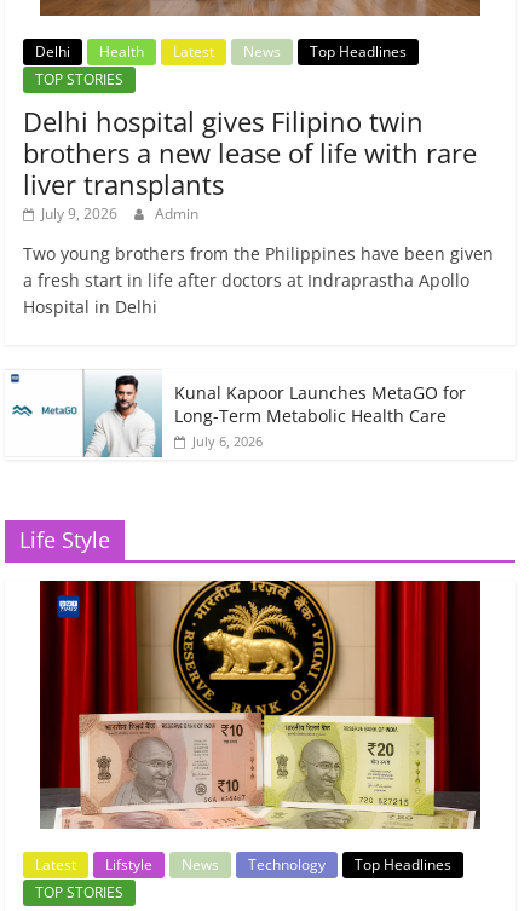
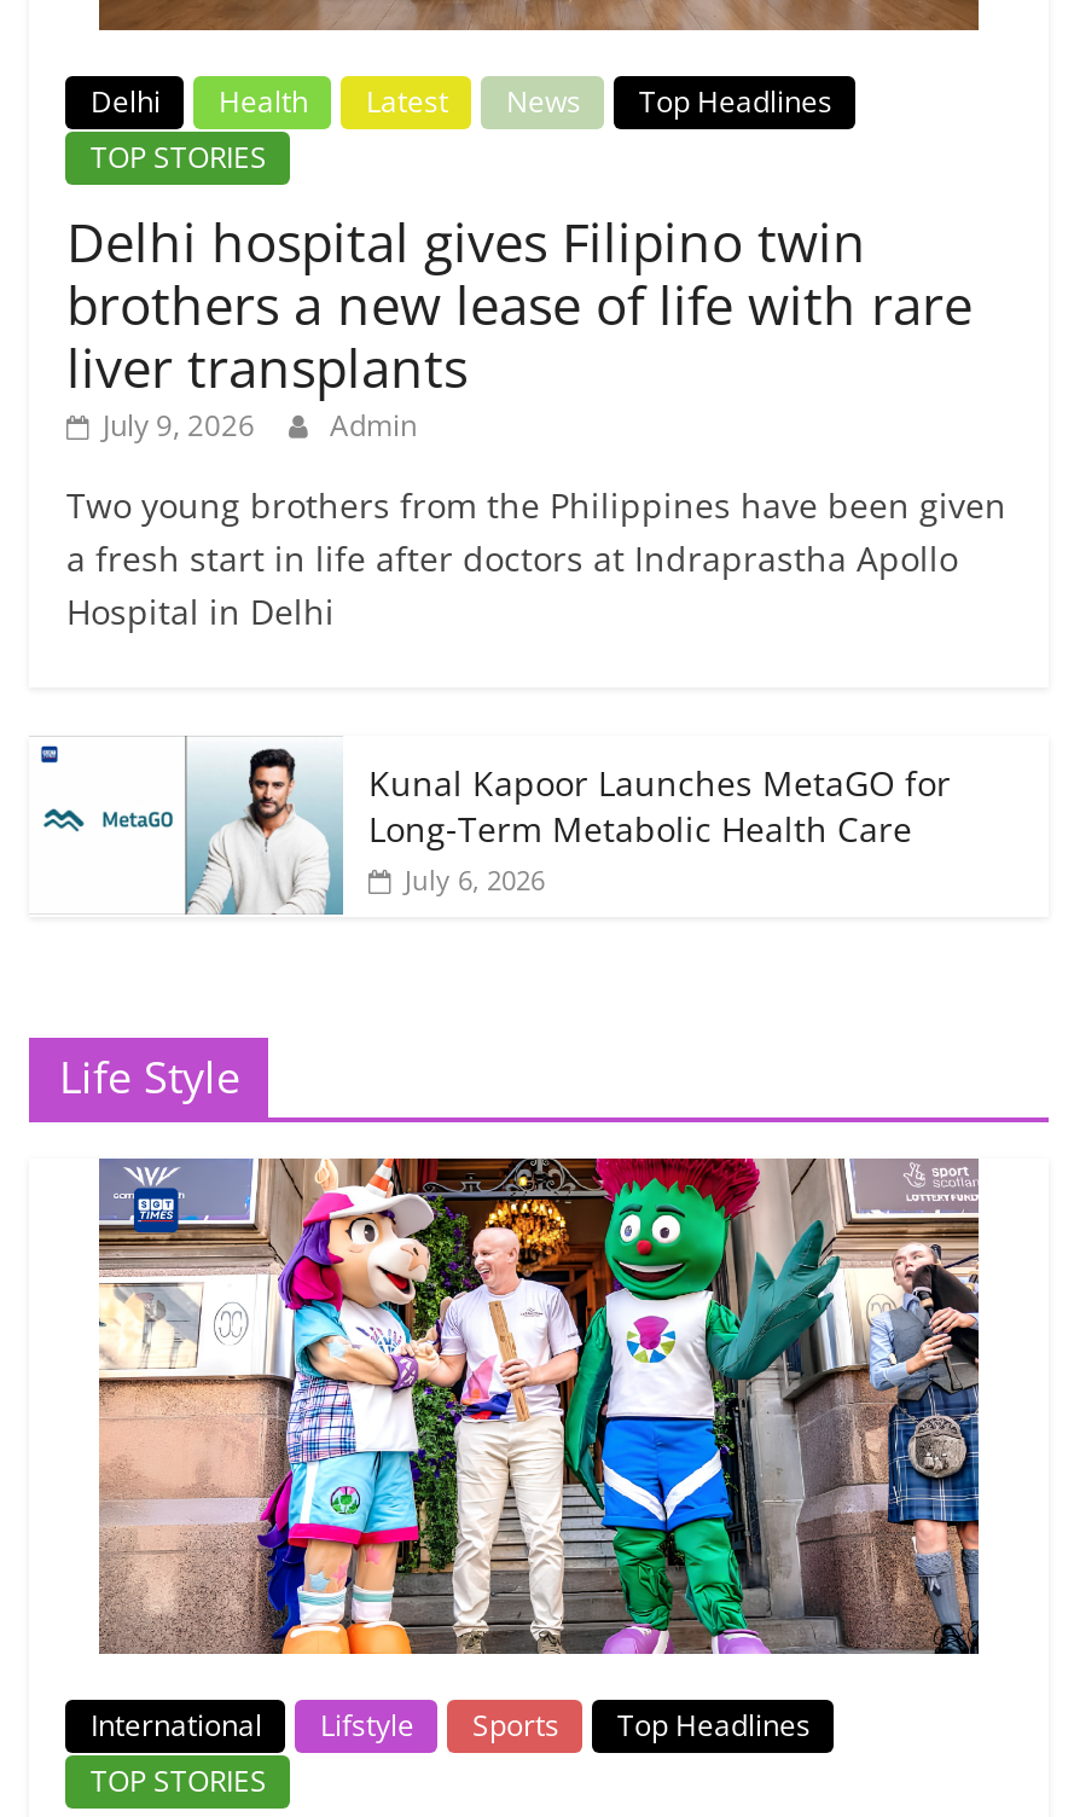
- [image]
- Latest
+ [image]
+ International

- News
- Technology
+ Sports
